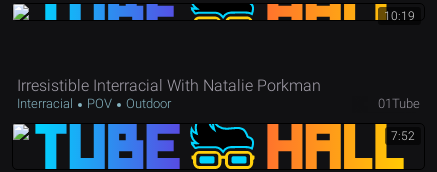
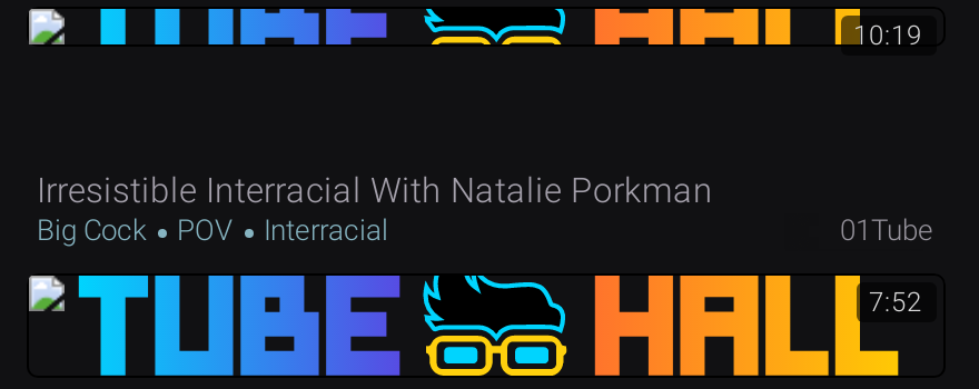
- Interracial POV Outdoor
+ Big Cock POV Interracial
